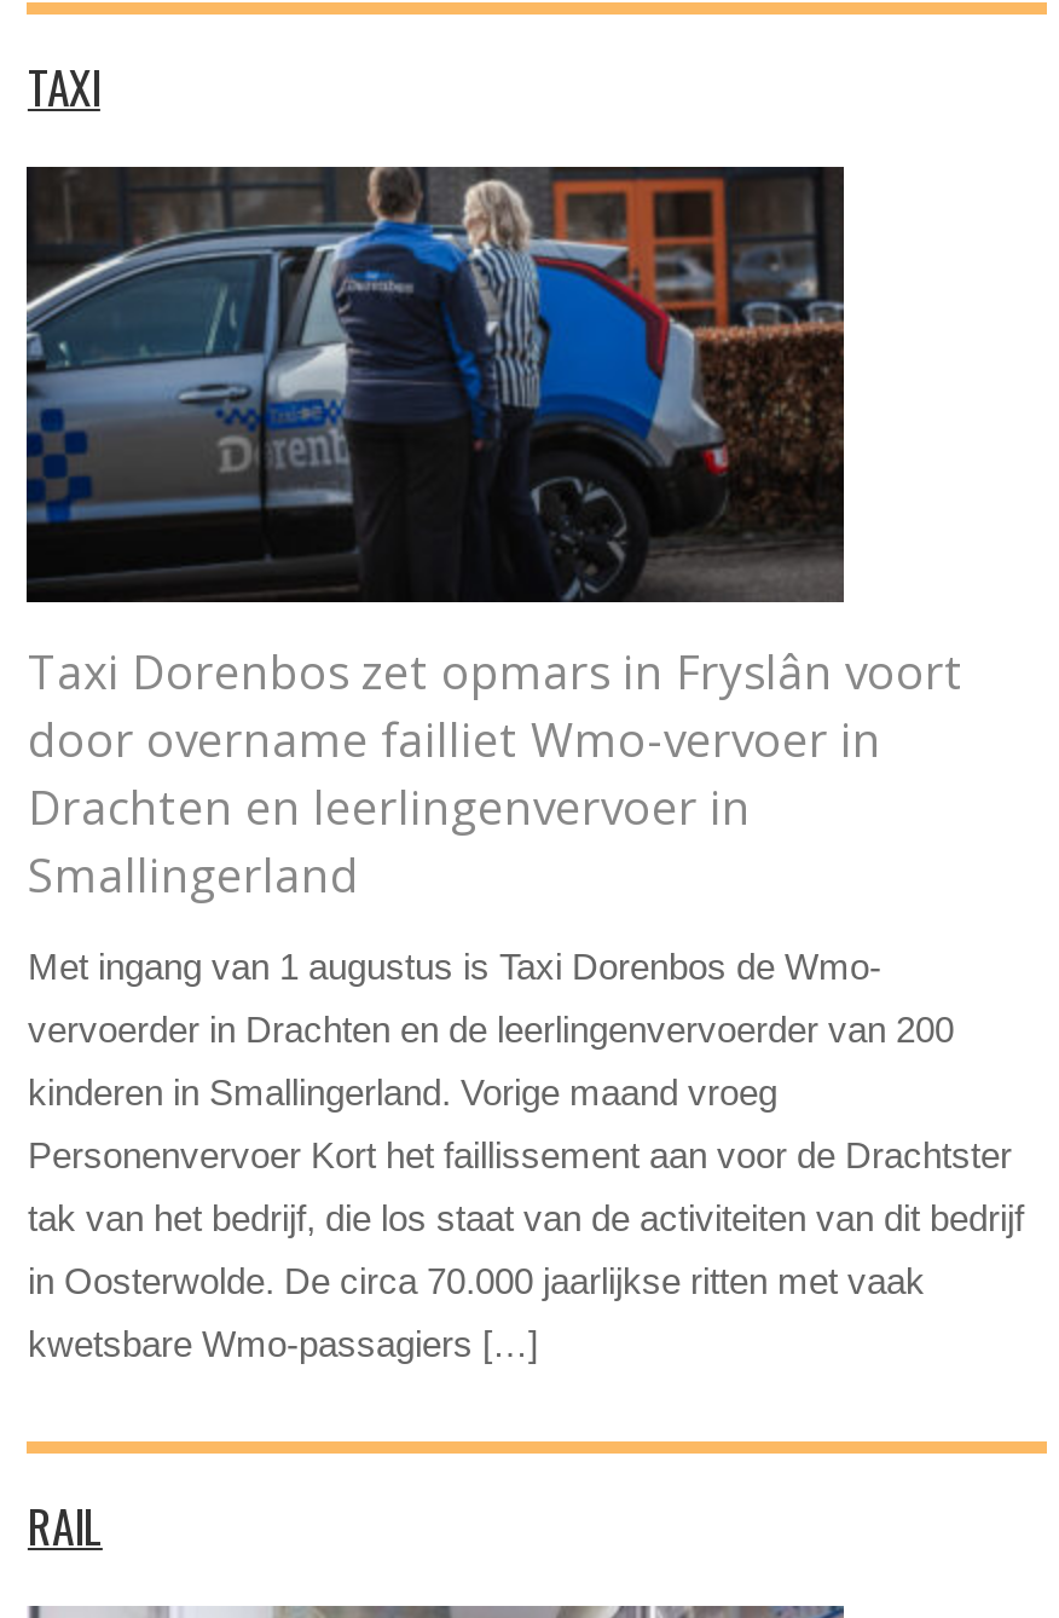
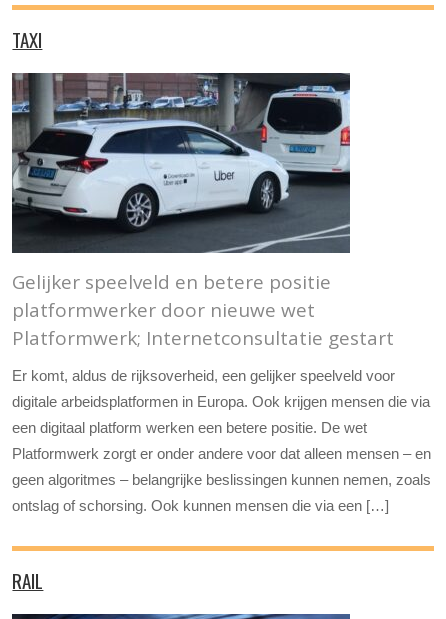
- [image]
+ [image]

- Taxi Dorenbos zet opmars in Fryslân voort
- door overname failliet Wmo-vervoer in
- Drachten en leerlingenvervoer in
- Smallingerland
- Met ingang van 1 augustus is Taxi Dorenbos de Wmo-
- vervoerder in Drachten en de leerlingenvervoerder van 200
- kinderen in Smallingerland. Vorige maand vroeg
- Personenvervoer Kort het faillissement aan voor de Drachtster
- tak van het bedrijf, die los staat van de activiteiten van dit bedrijf
- in Oosterwolde. De circa 70.000 jaarlijkse ritten met vaak
- kwetsbare Wmo-passagiers […]
+ Gelijker speelveld en betere positie
+ platformwerker door nieuwe wet
+ Platformwerk; Internetconsultatie gestart
+ Er komt, aldus de rijksoverheid, een gelijker speelveld voor
+ digitale arbeidsplatformen in Europa. Ook krijgen mensen die via
+ een digitaal platform werken een betere positie. De wet
+ Platformwerk zorgt er onder andere voor dat alleen mensen – en
+ geen algoritmes – belangrijke beslissingen kunnen nemen, zoals
+ ontslag of schorsing. Ook kunnen mensen die via een […]
